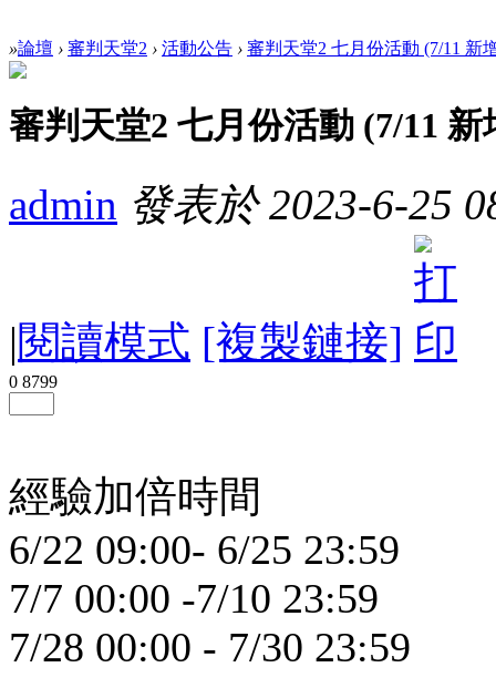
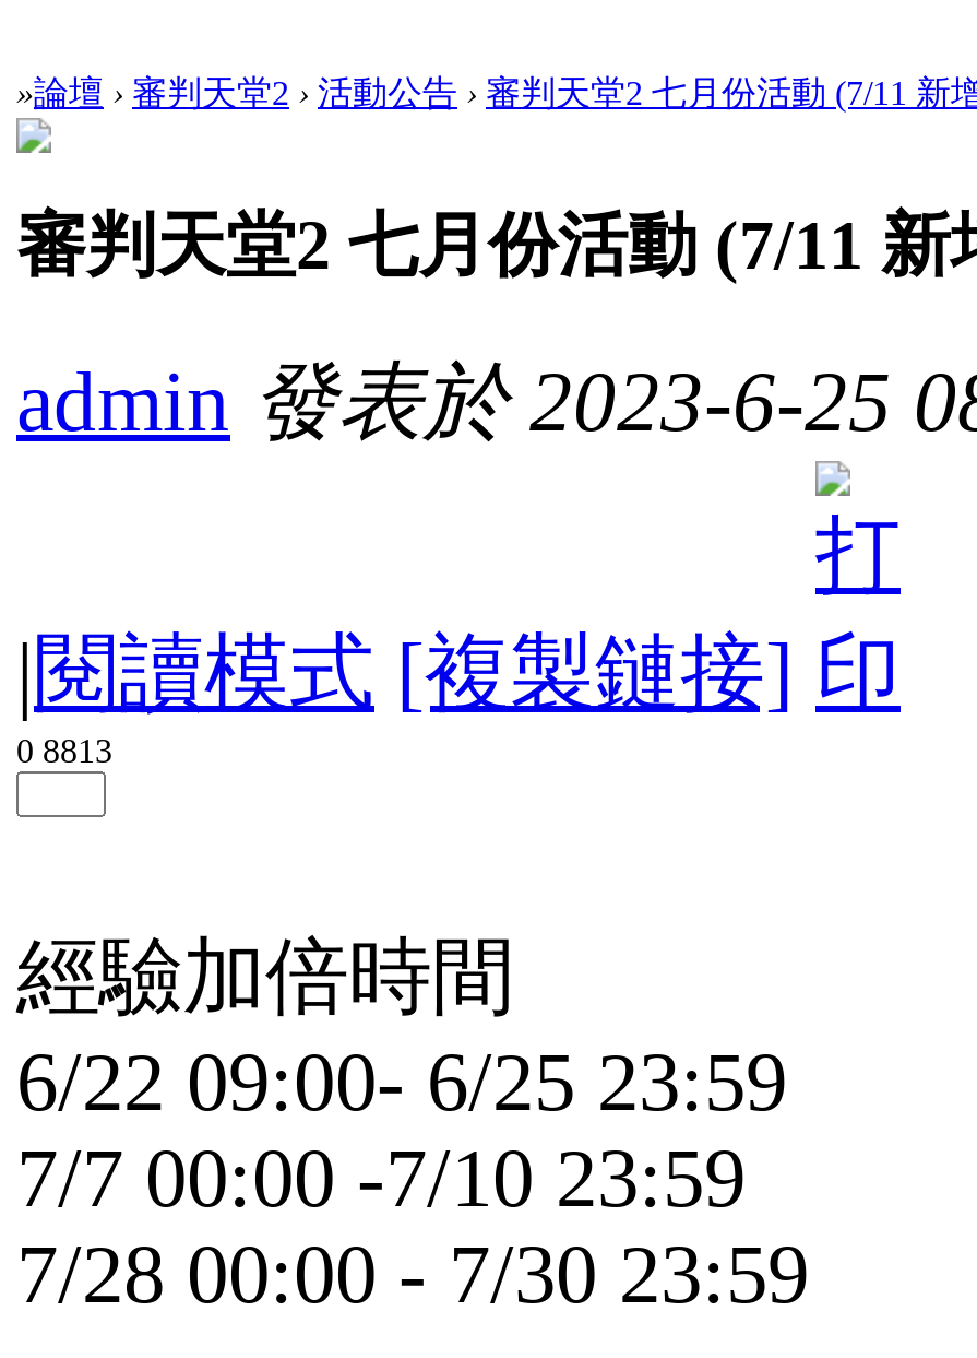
- 0 8799
+ 0 8813
